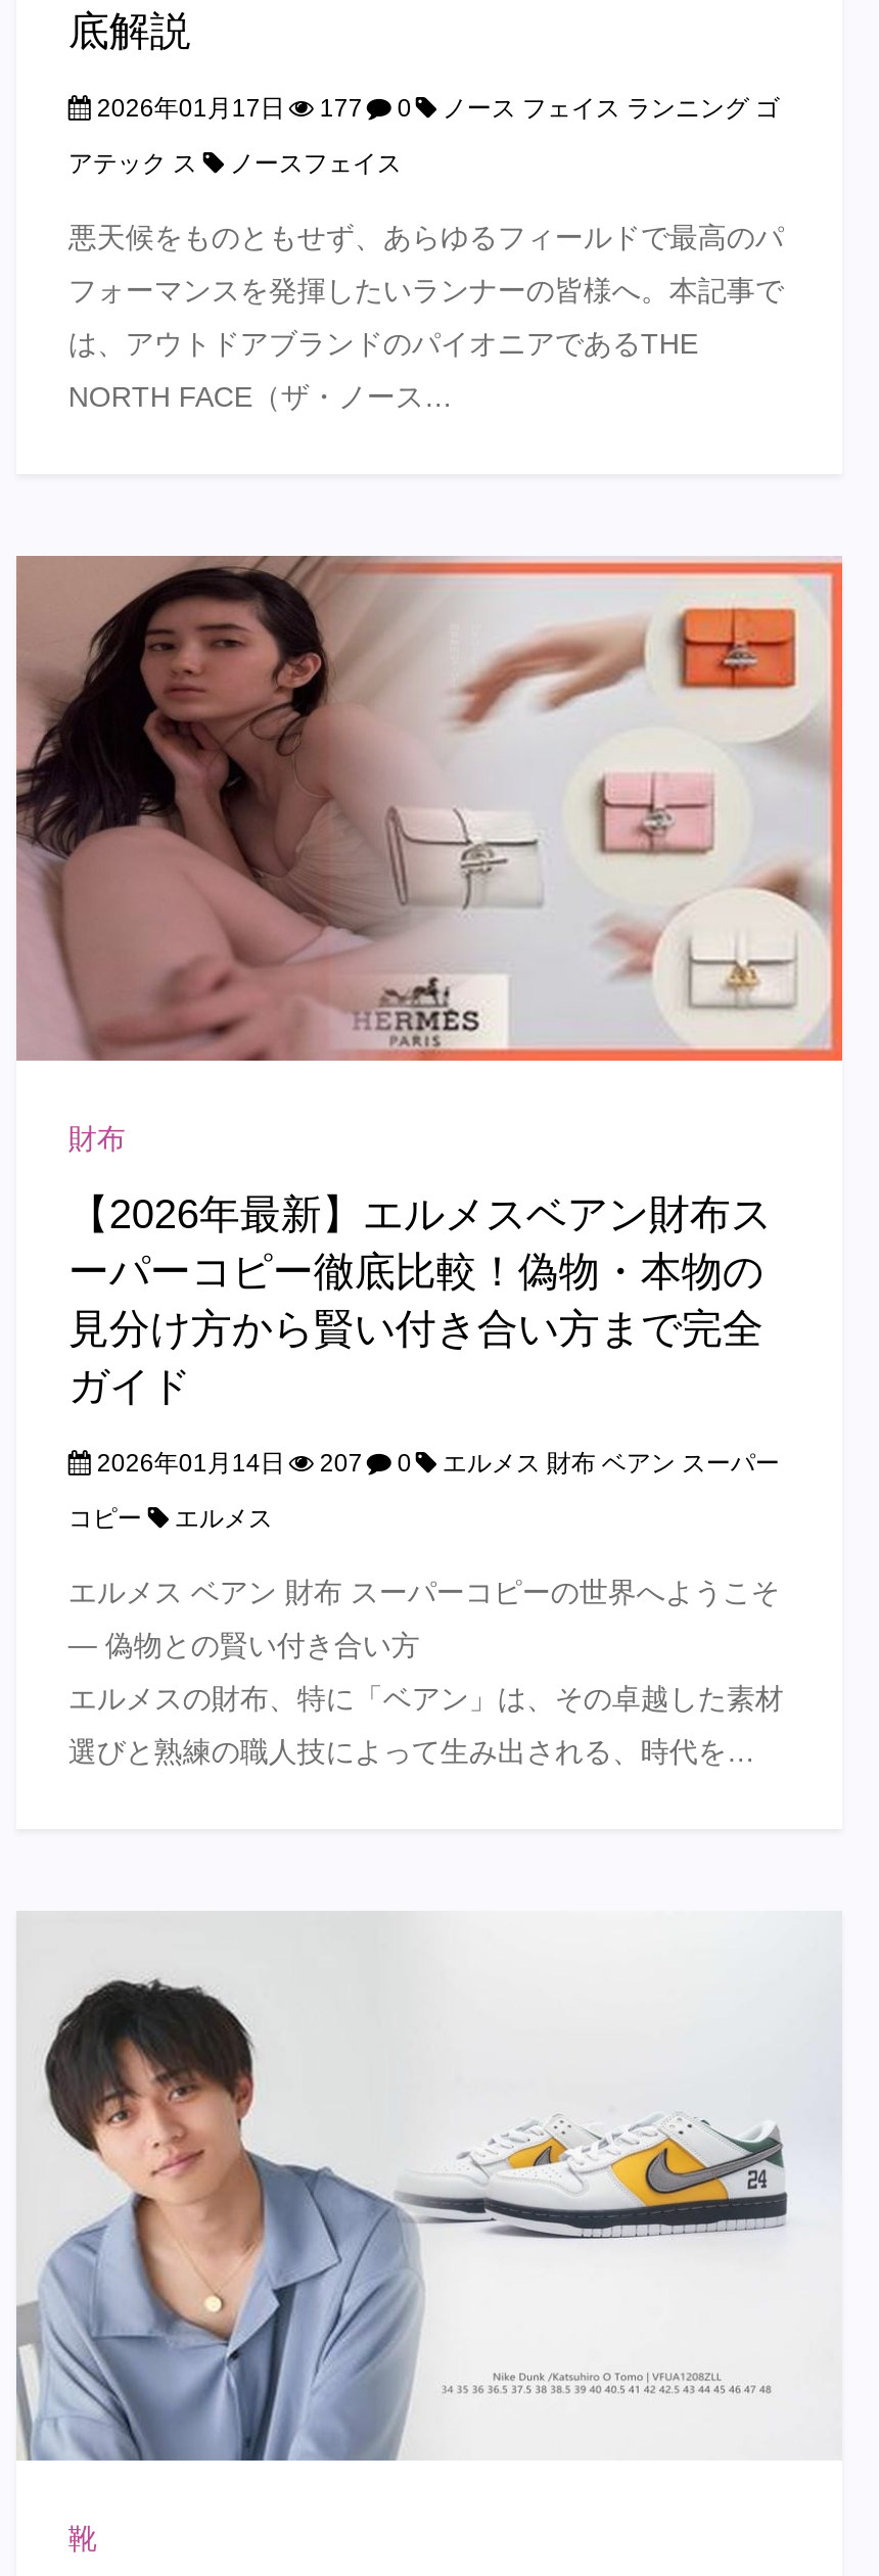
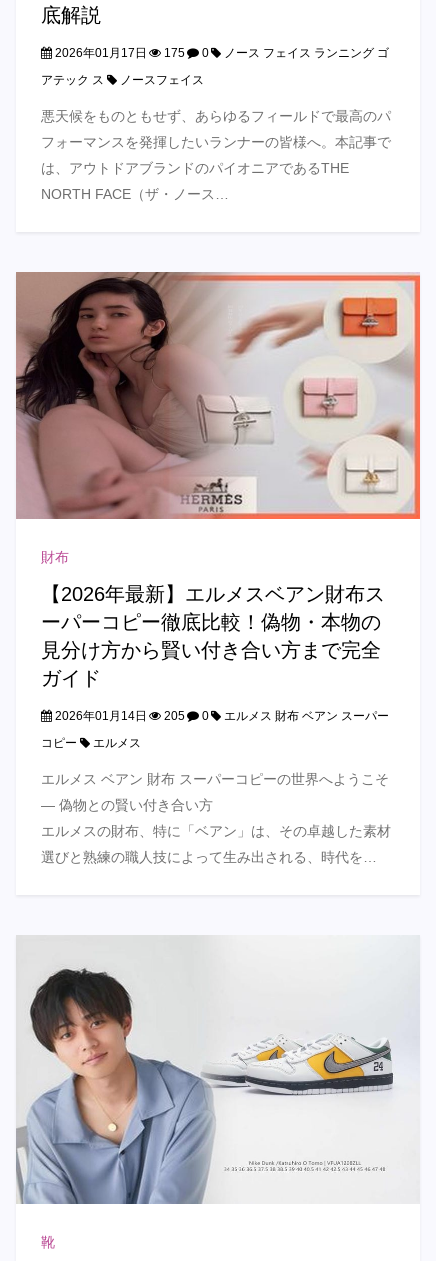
- 2026年01月17日 177 0 ノース フェイス ランニング ゴ
+ 2026年01月17日 175 0 ノース フェイス ランニング ゴ

- 2026年01月14日 207 0 エルメス 財布 ベアン スーパー
+ 2026年01月14日 205 0 エルメス 財布 ベアン スーパー
